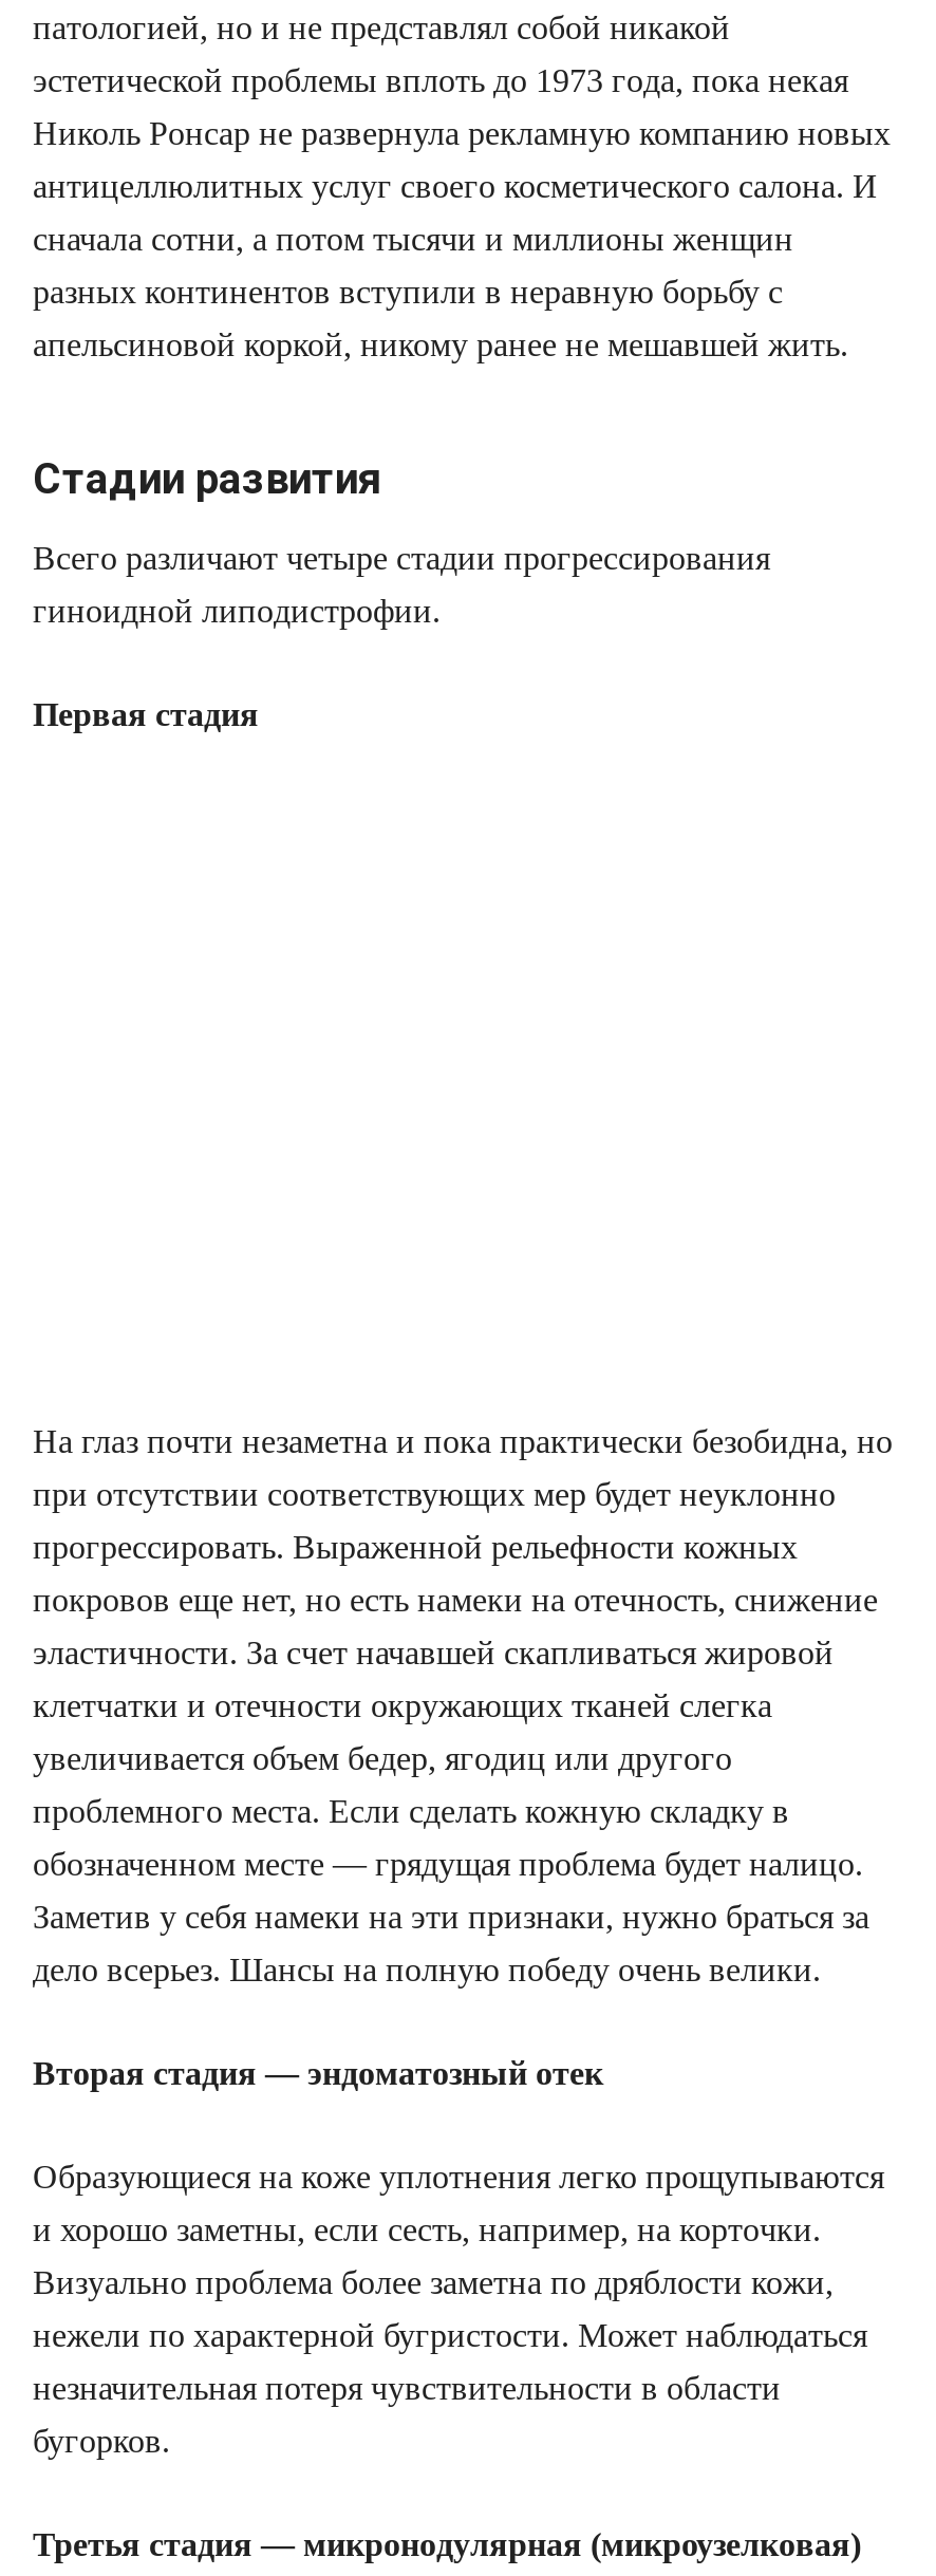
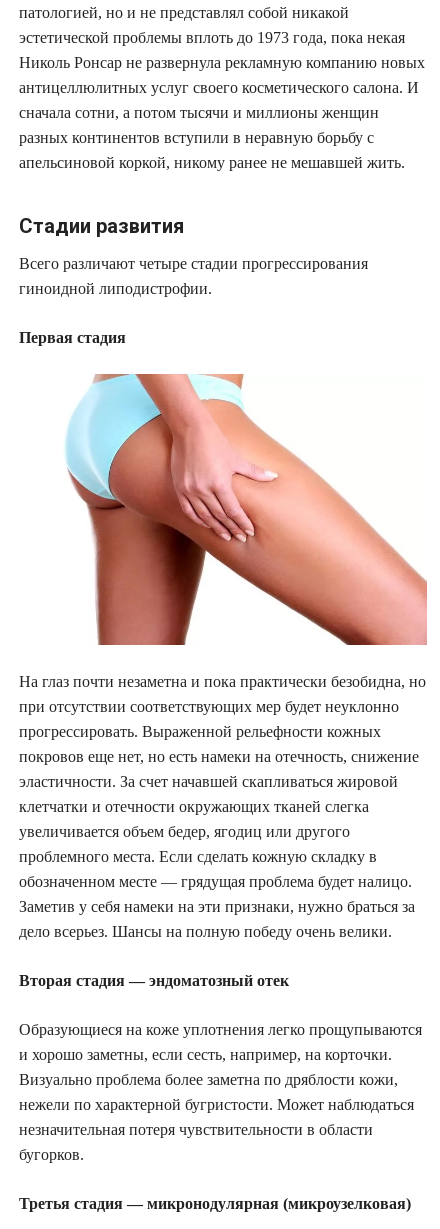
+ [image]
